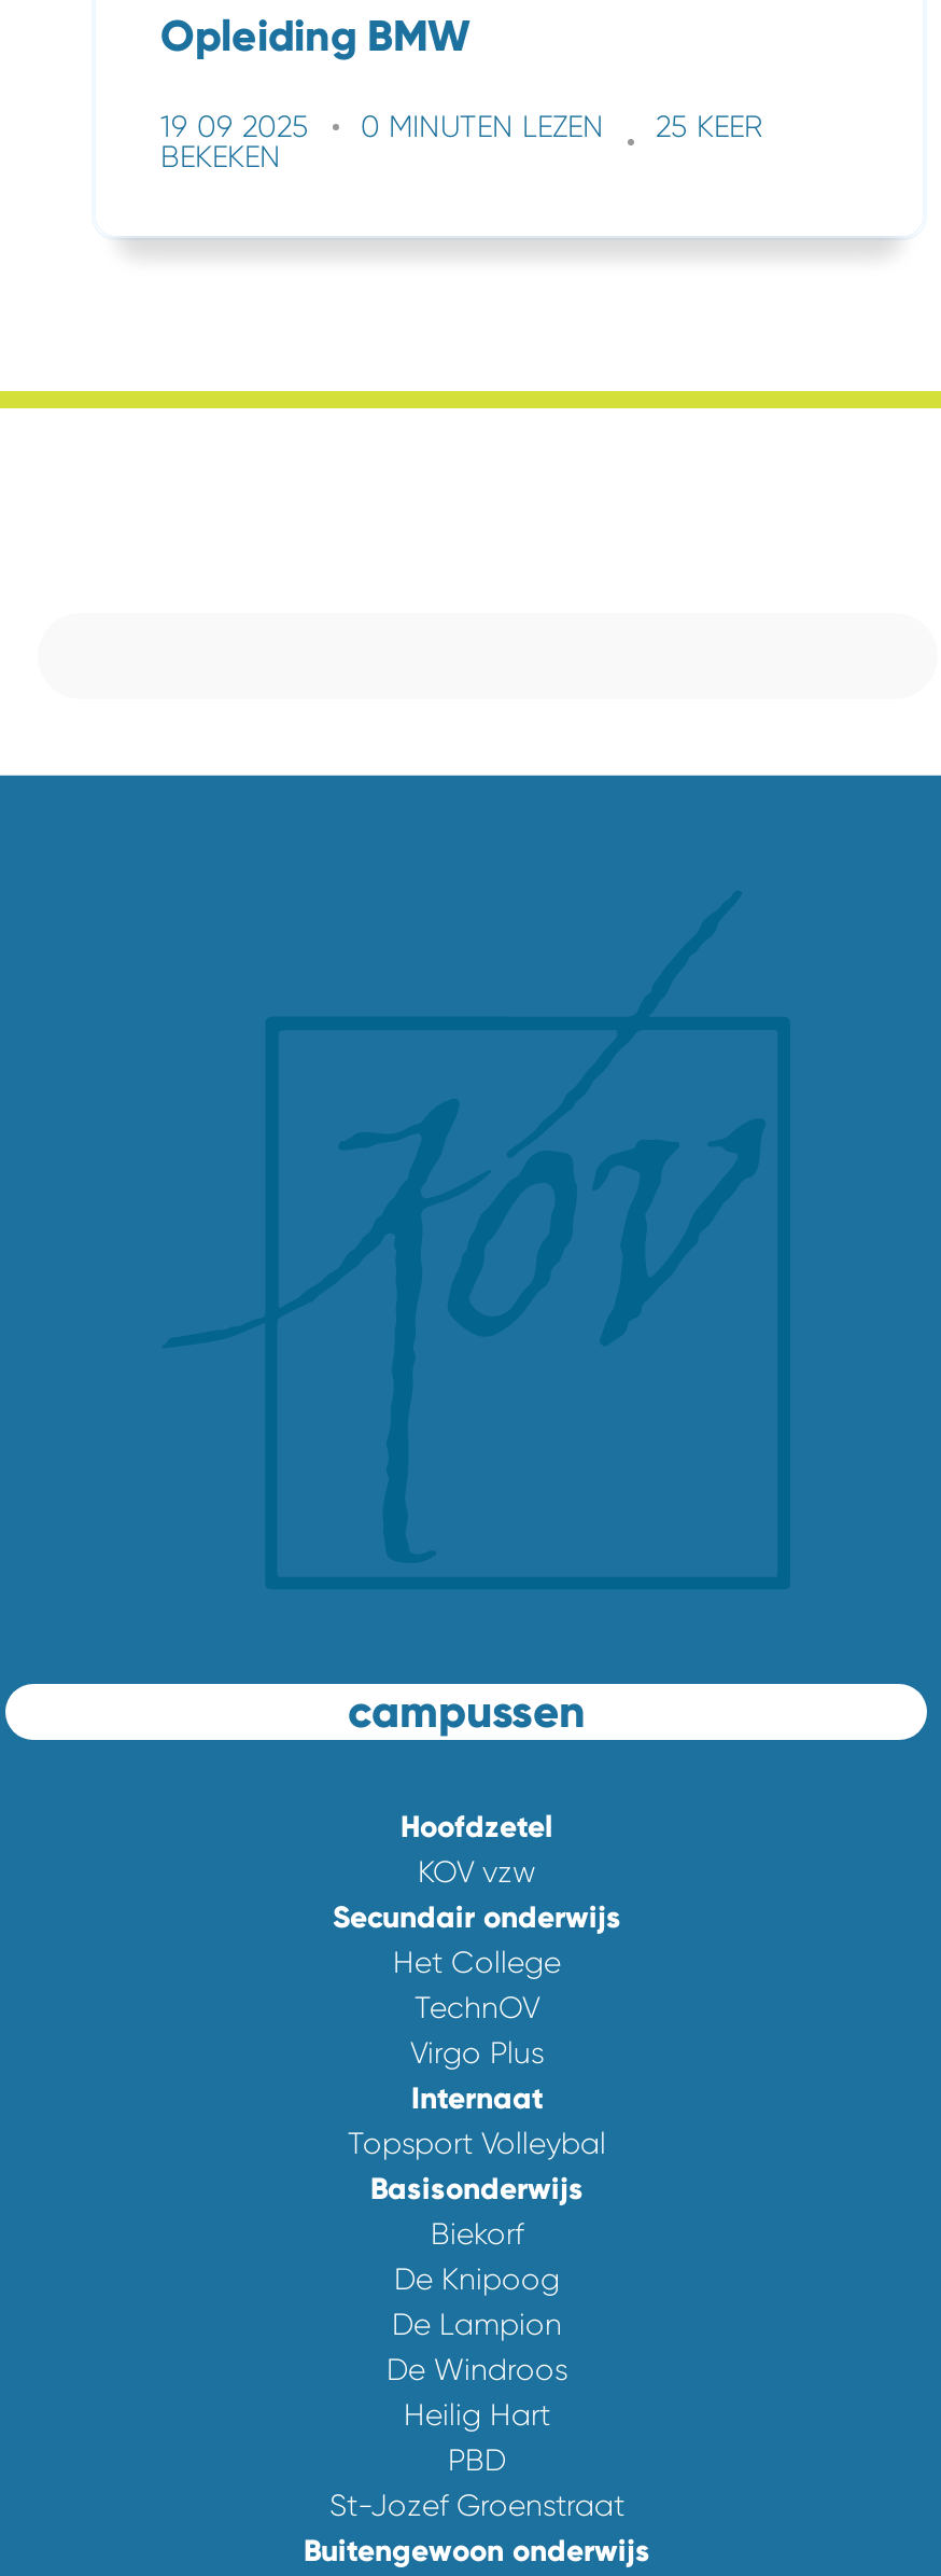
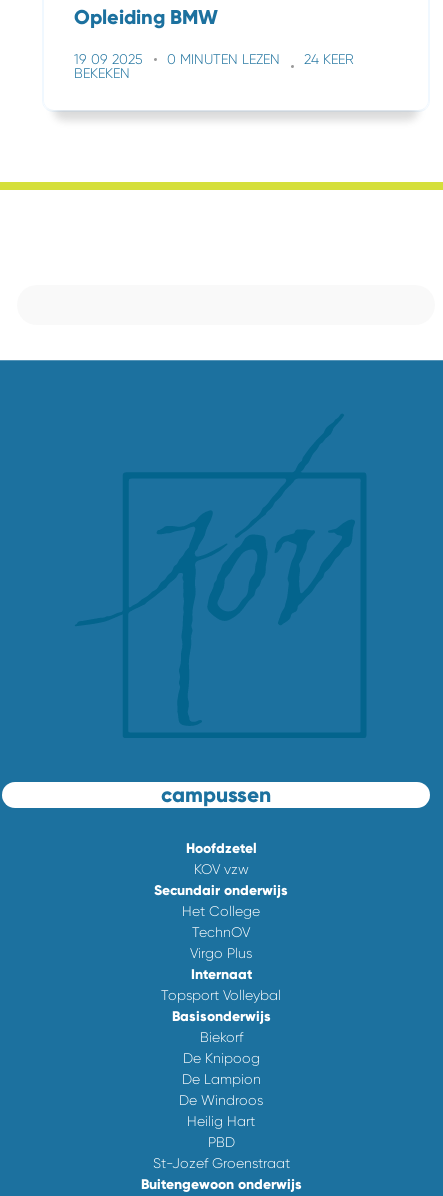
- 25 KEER
+ 24 KEER
